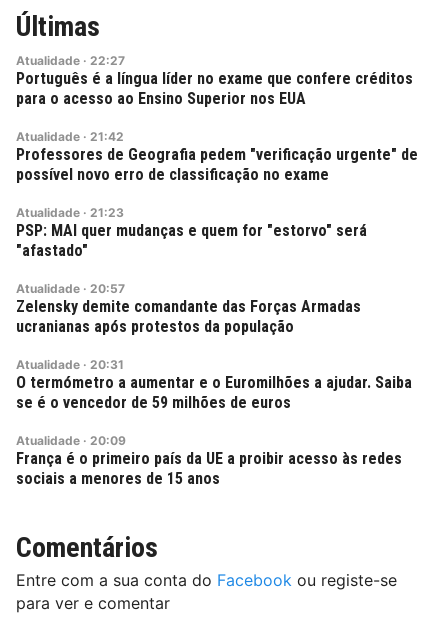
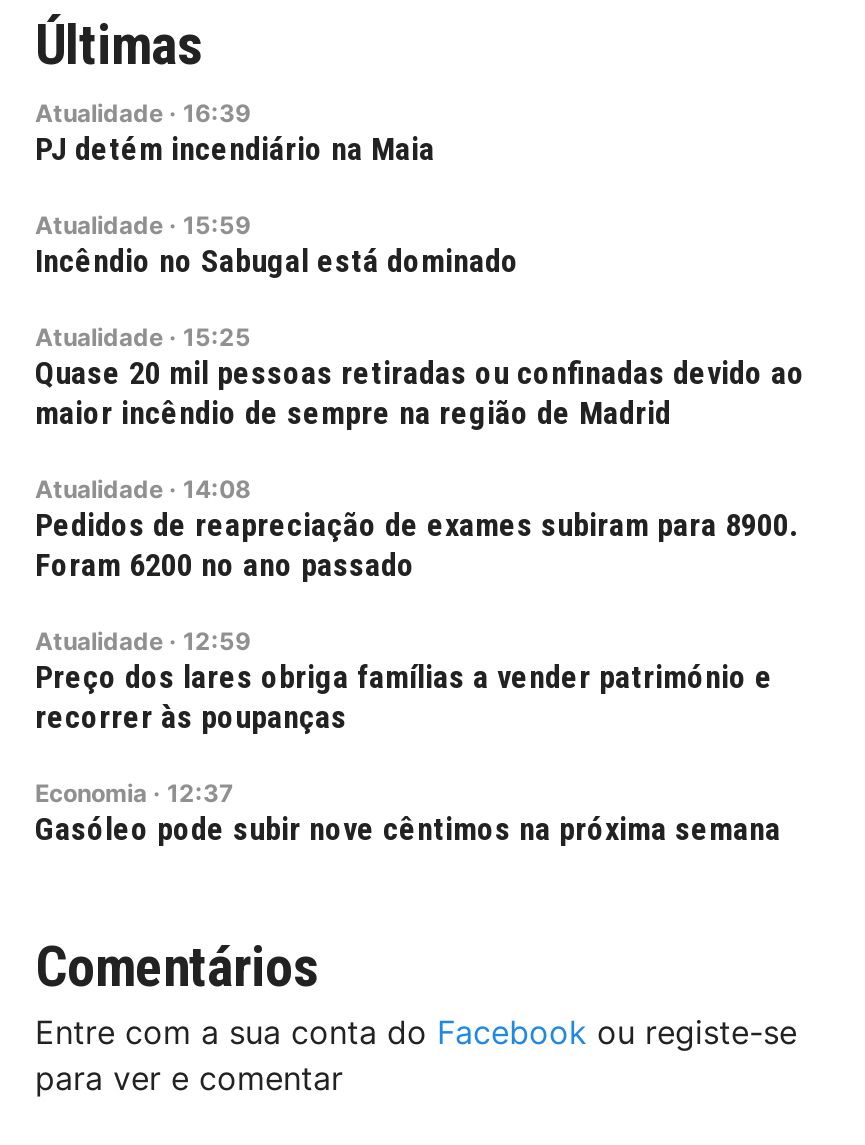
- Atualidade · 22:27
- Português é a língua líder no exame que confere créditos
- para o acesso ao Ensino Superior nos EUA
+ Atualidade · 16:39
+ PJ detém incendiário na Maia

- Atualidade · 21:42
- Professores de Geografia pedem "verificação urgente" de
- possível novo erro de classificação no exame
+ Atualidade · 15:59
+ Incêndio no Sabugal está dominado

- Atualidade · 21:23
- PSP: MAI quer mudanças e quem for "estorvo" será
- "afastado"
+ Atualidade · 15:25
+ Quase 20 mil pessoas retiradas ou confinadas devido ao
+ maior incêndio de sempre na região de Madrid

- Atualidade · 20:57
- Zelensky demite comandante das Forças Armadas
- ucranianas após protestos da população
+ Atualidade · 14:08
+ Pedidos de reapreciação de exames subiram para 8900.
+ Foram 6200 no ano passado

- Atualidade · 20:31
- O termómetro a aumentar e o Euromilhões a ajudar. Saiba
- se é o vencedor de 59 milhões de euros
+ Atualidade · 12:59
+ Preço dos lares obriga famílias a vender património e
+ recorrer às poupanças

- Atualidade · 20:09
- França é o primeiro país da UE a proibir acesso às redes
- sociais a menores de 15 anos
+ Economia · 12:37
+ Gasóleo pode subir nove cêntimos na próxima semana
